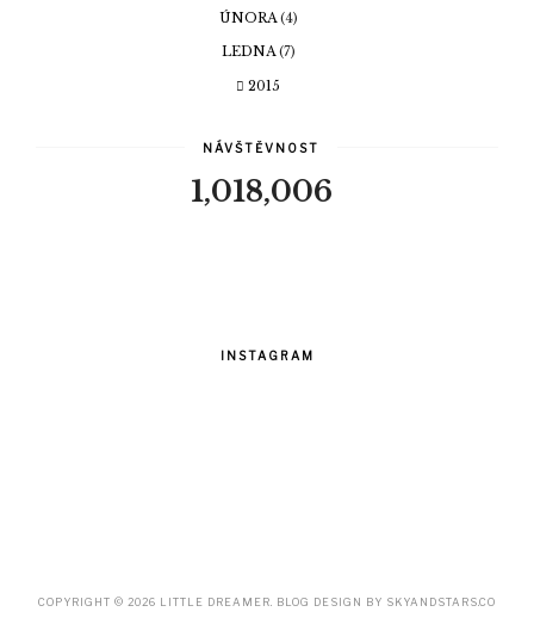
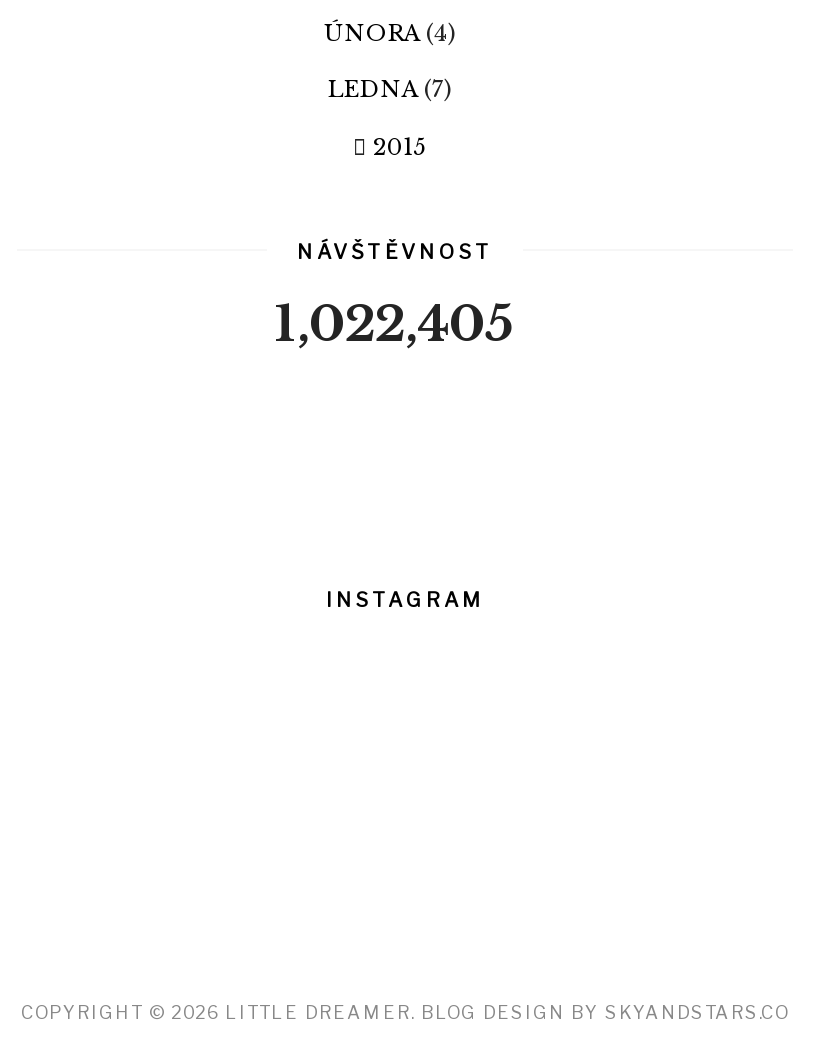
- 1,018,006
+ 1,022,405
